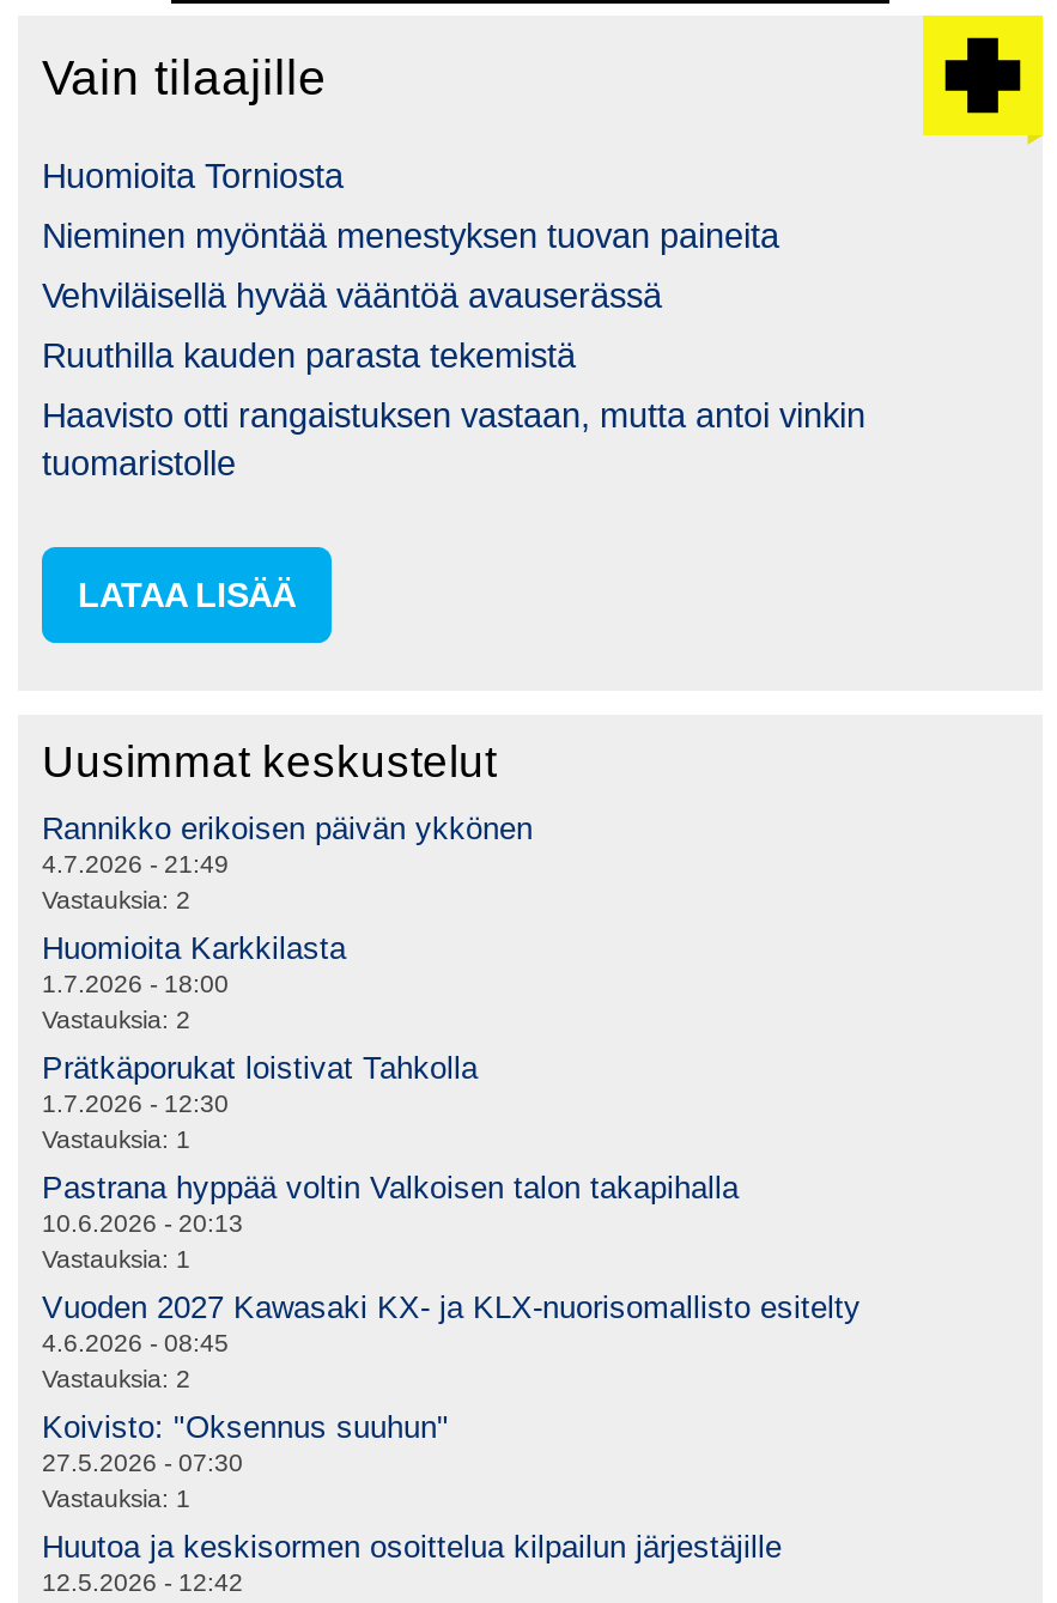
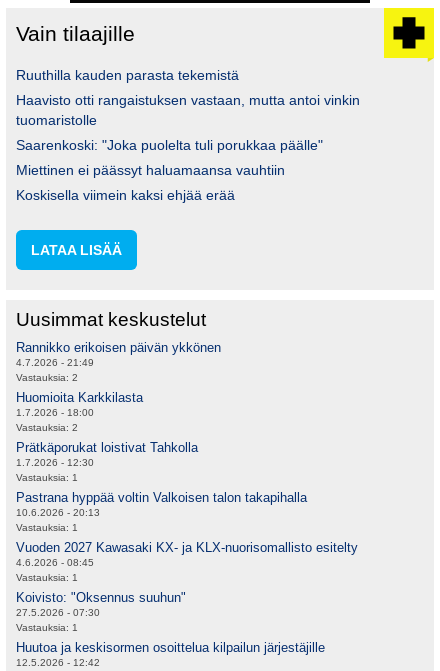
- Huomioita Torniosta
- Nieminen myöntää menestyksen tuovan paineita
- Vehviläisellä hyvää vääntöä avauserässä

moved up: Ruuthilla kauden parasta tekemistä | Haavisto otti rangaistuksen vastaan, mutta antoi vinkin | tuomaristolle

+ Saarenkoski: "Joka puolelta tuli porukkaa päälle"
+ Miettinen ei päässyt haluamaansa vauhtiin
+ Koskisella viimein kaksi ehjää erää

- Vastauksia: 2
+ Vastauksia: 1
